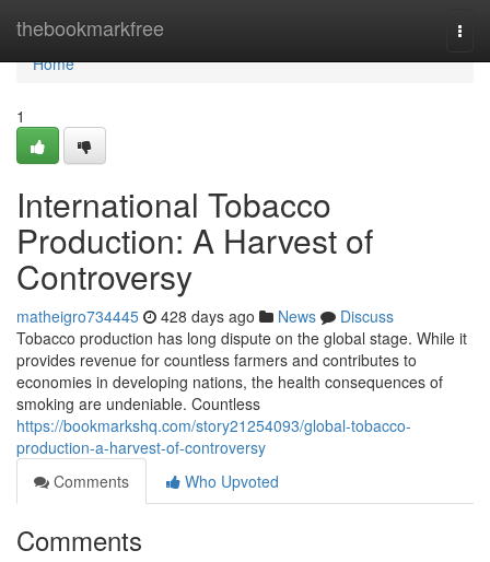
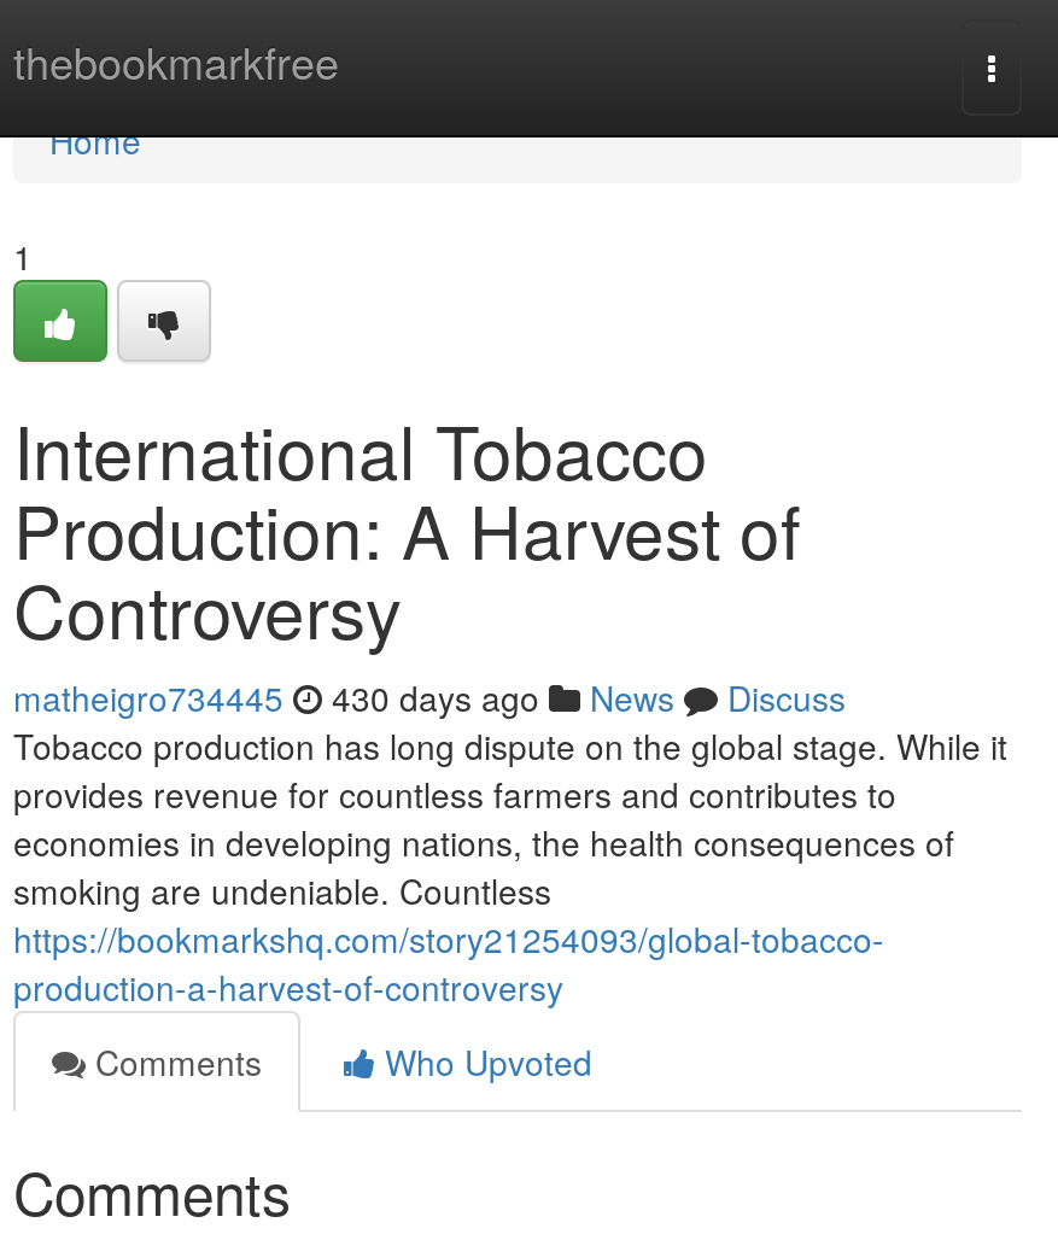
- matheigro734445 428 days ago News Discuss
+ matheigro734445 430 days ago News Discuss
